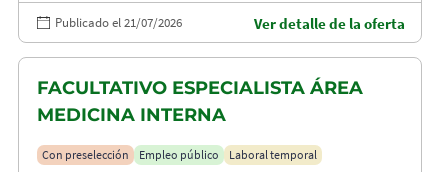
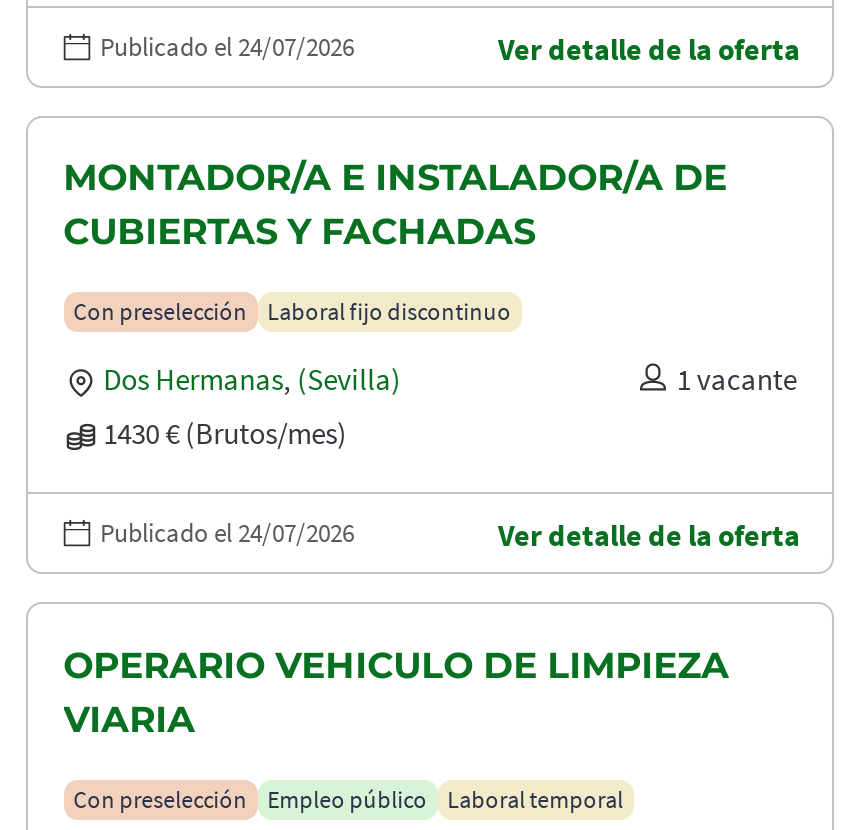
- Publicado el 21/07/2026
+ Publicado el 24/07/2026

- FACULTATIVO ESPECIALISTA ÁREA
- MEDICINA INTERNA
+ MONTADOR/A E INSTALADOR/A DE
+ CUBIERTAS Y FACHADAS
+ Con preselección
+ Laboral fijo discontinuo
+ Dos Hermanas, (Sevilla)
+ 1 vacante
+ 1430 € (Brutos/mes)
+ Publicado el 24/07/2026
+ Ver detalle de la oferta
+ OPERARIO VEHICULO DE LIMPIEZA
+ VIARIA
